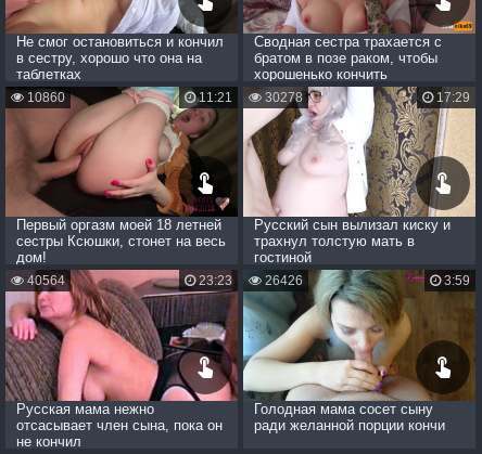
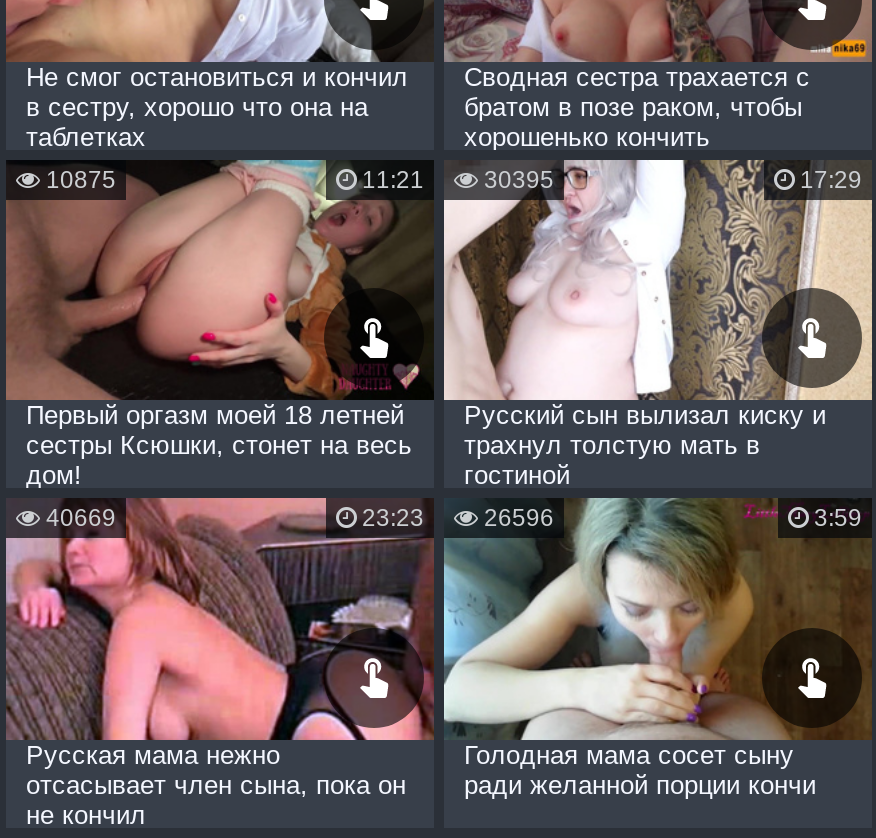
- 10860
+ 10875

- 11:21 30278
+ 11:21 30395

- 40564
+ 40669

- 23:23 26426
+ 23:23 26596
